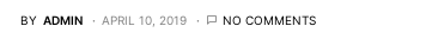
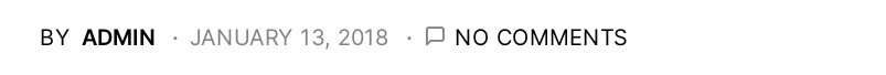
- BY ADMIN APRIL 10, 2019
+ BY ADMIN JANUARY 13, 2018
